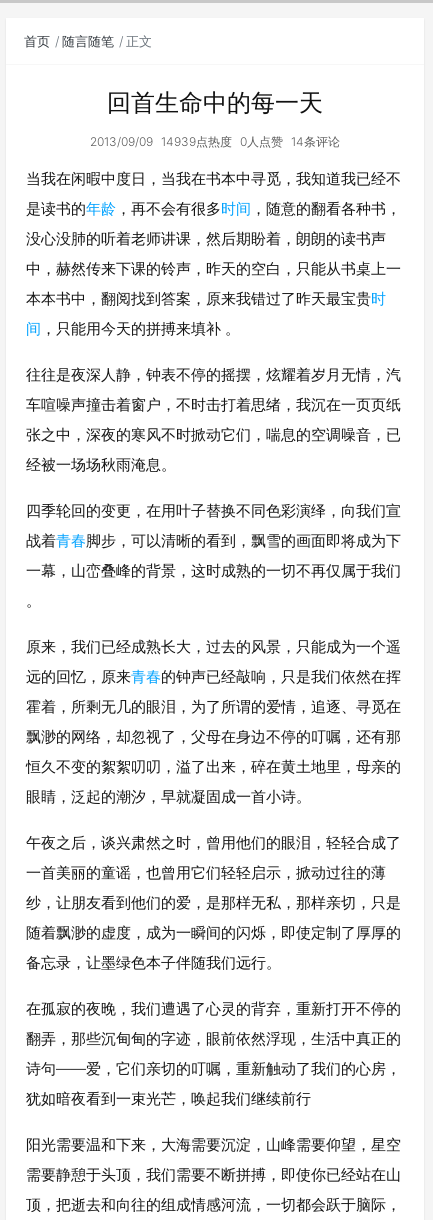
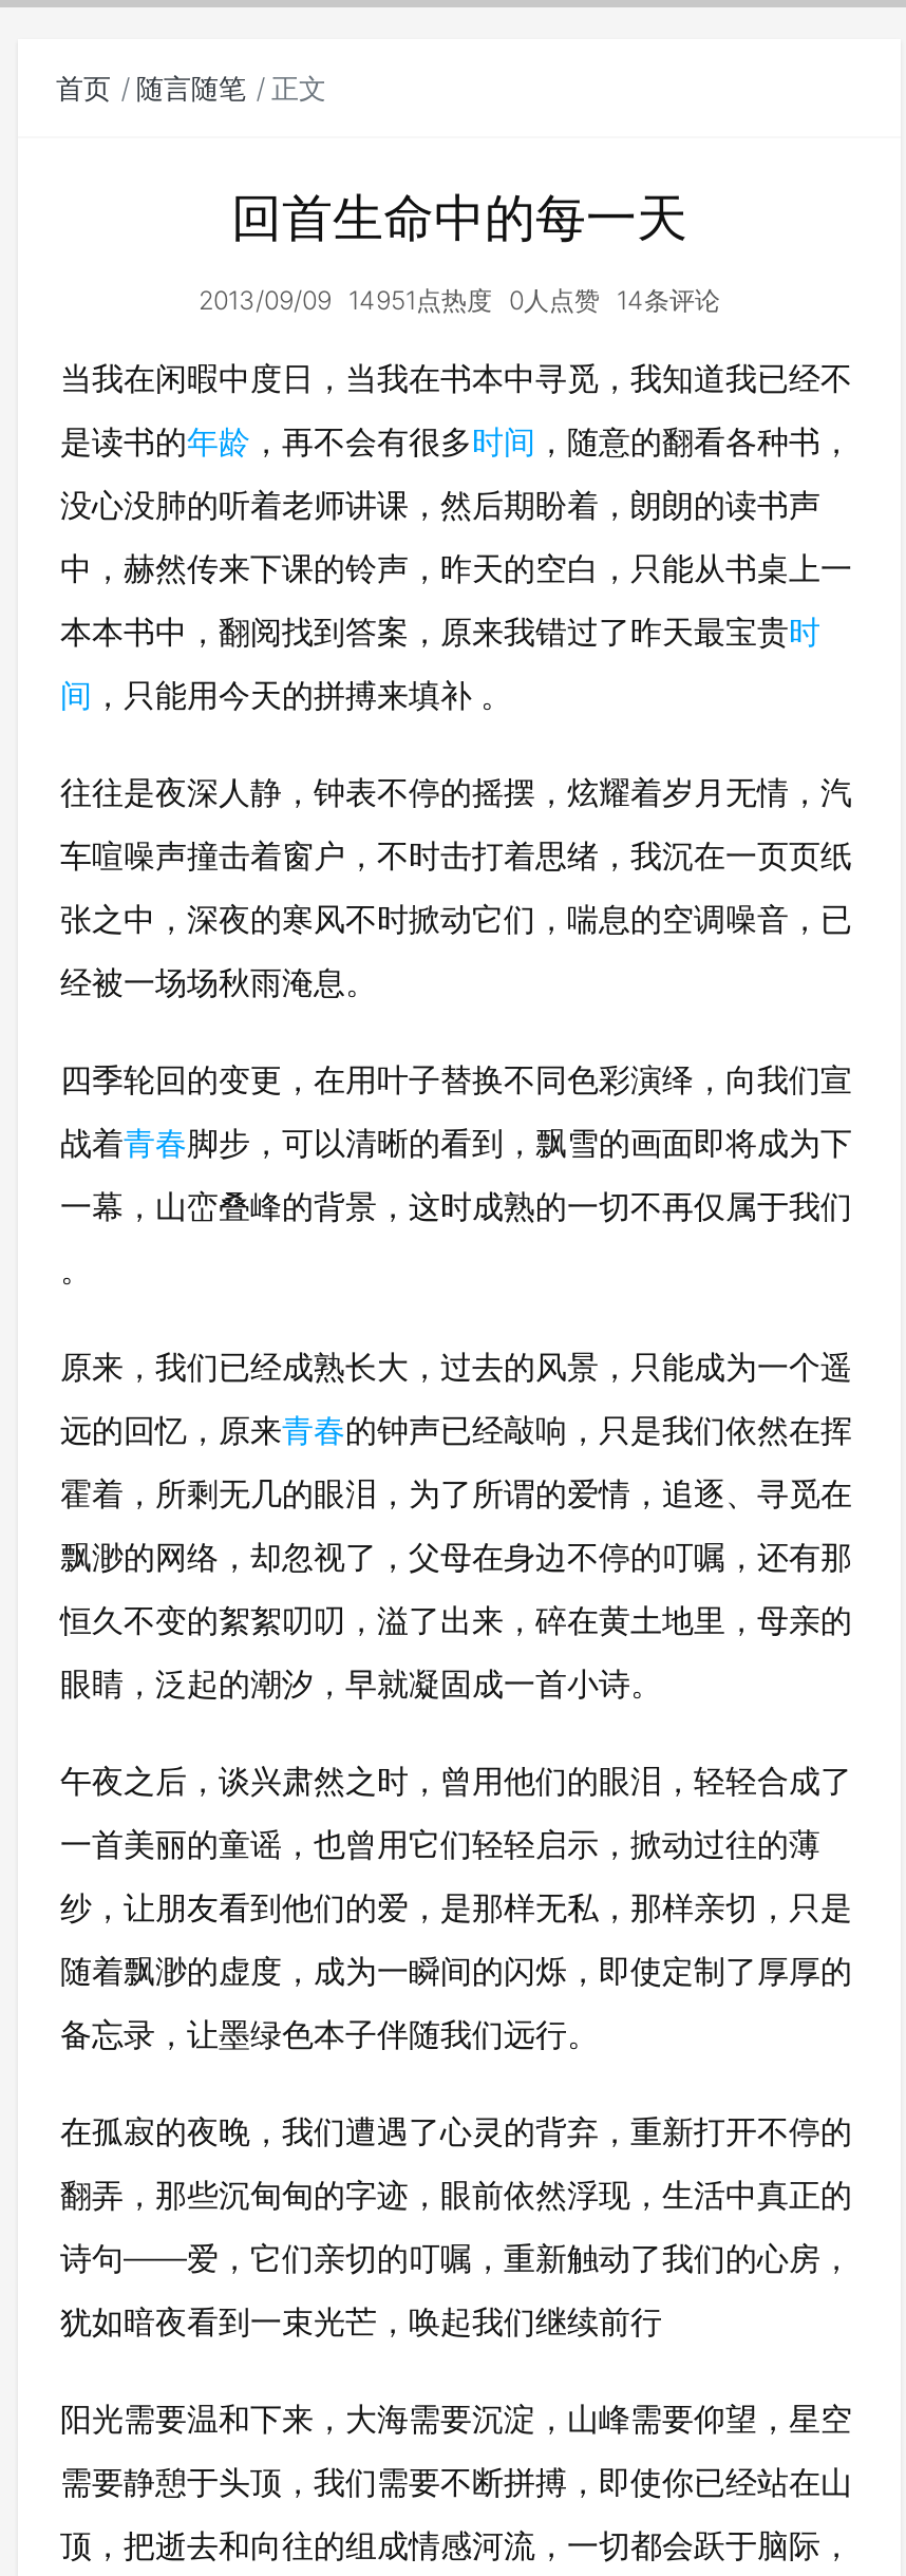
- 2013/09/09 14939点热度 0人点赞 14条评论
+ 2013/09/09 14951点热度 0人点赞 14条评论
